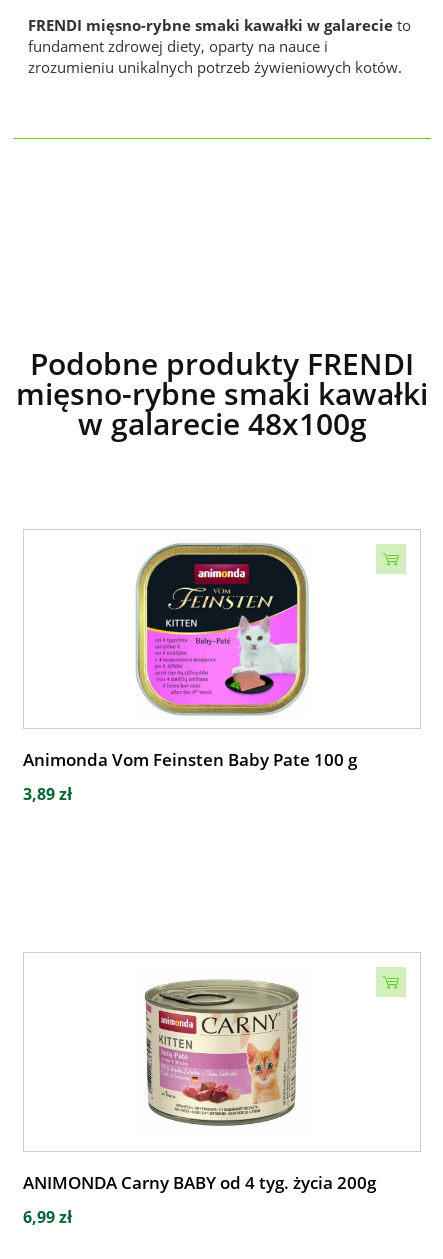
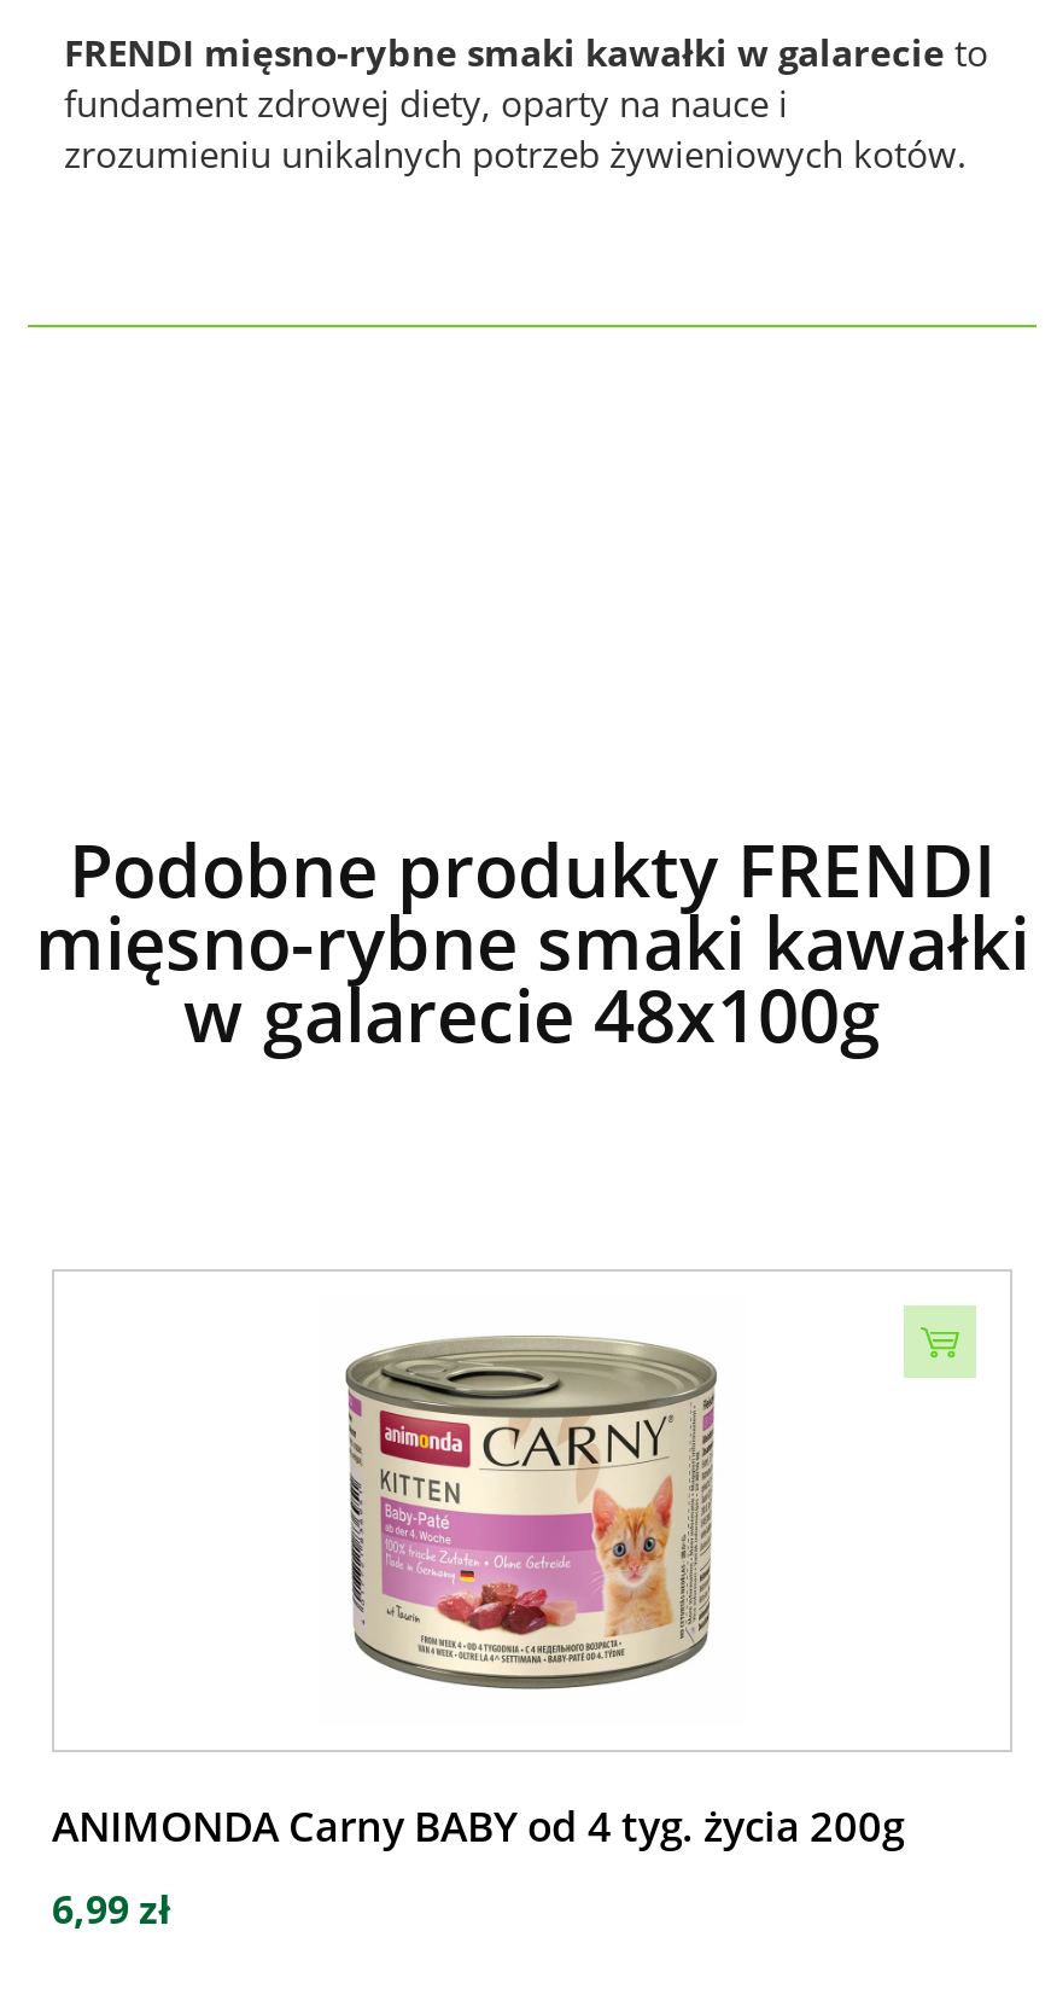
- [image]
- Animonda Vom Feinsten Baby Pate 100 g
- 3,89 zł
